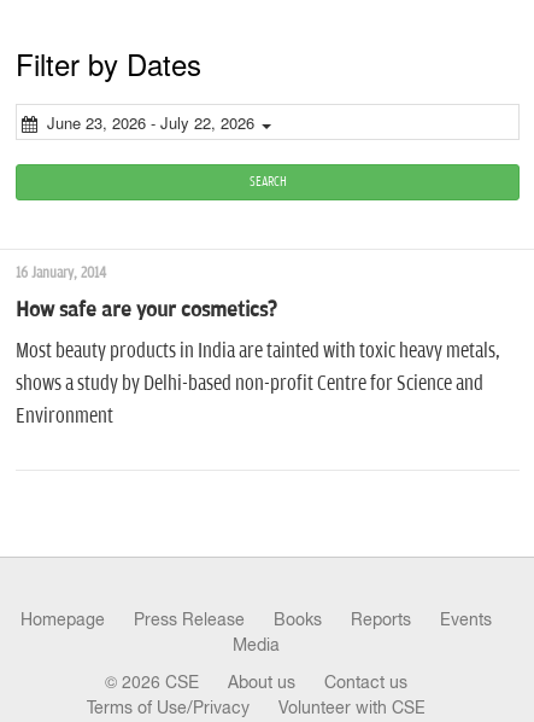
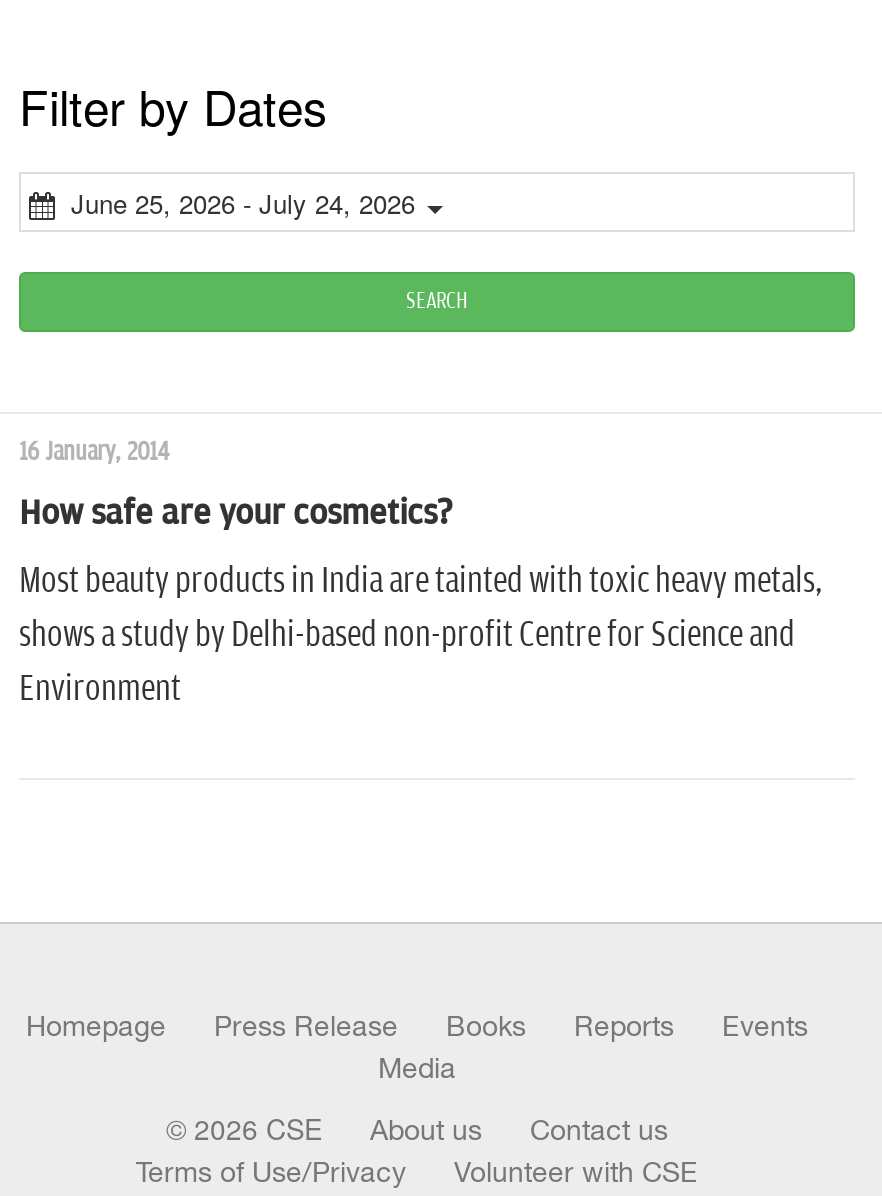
- June 23, 2026 - July 22, 2026
+ June 25, 2026 - July 24, 2026
